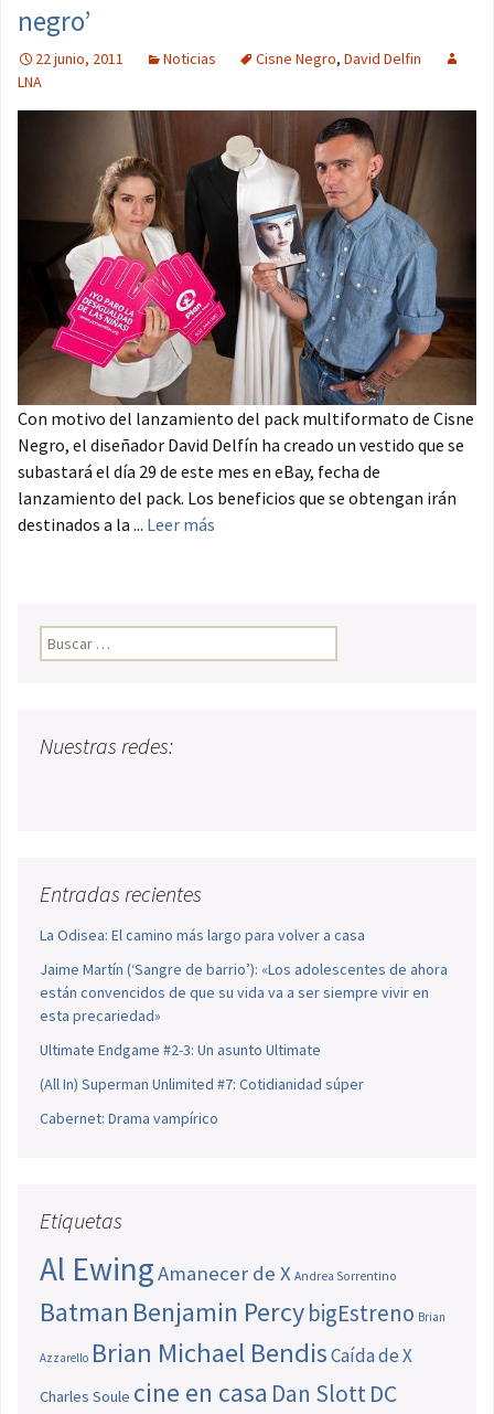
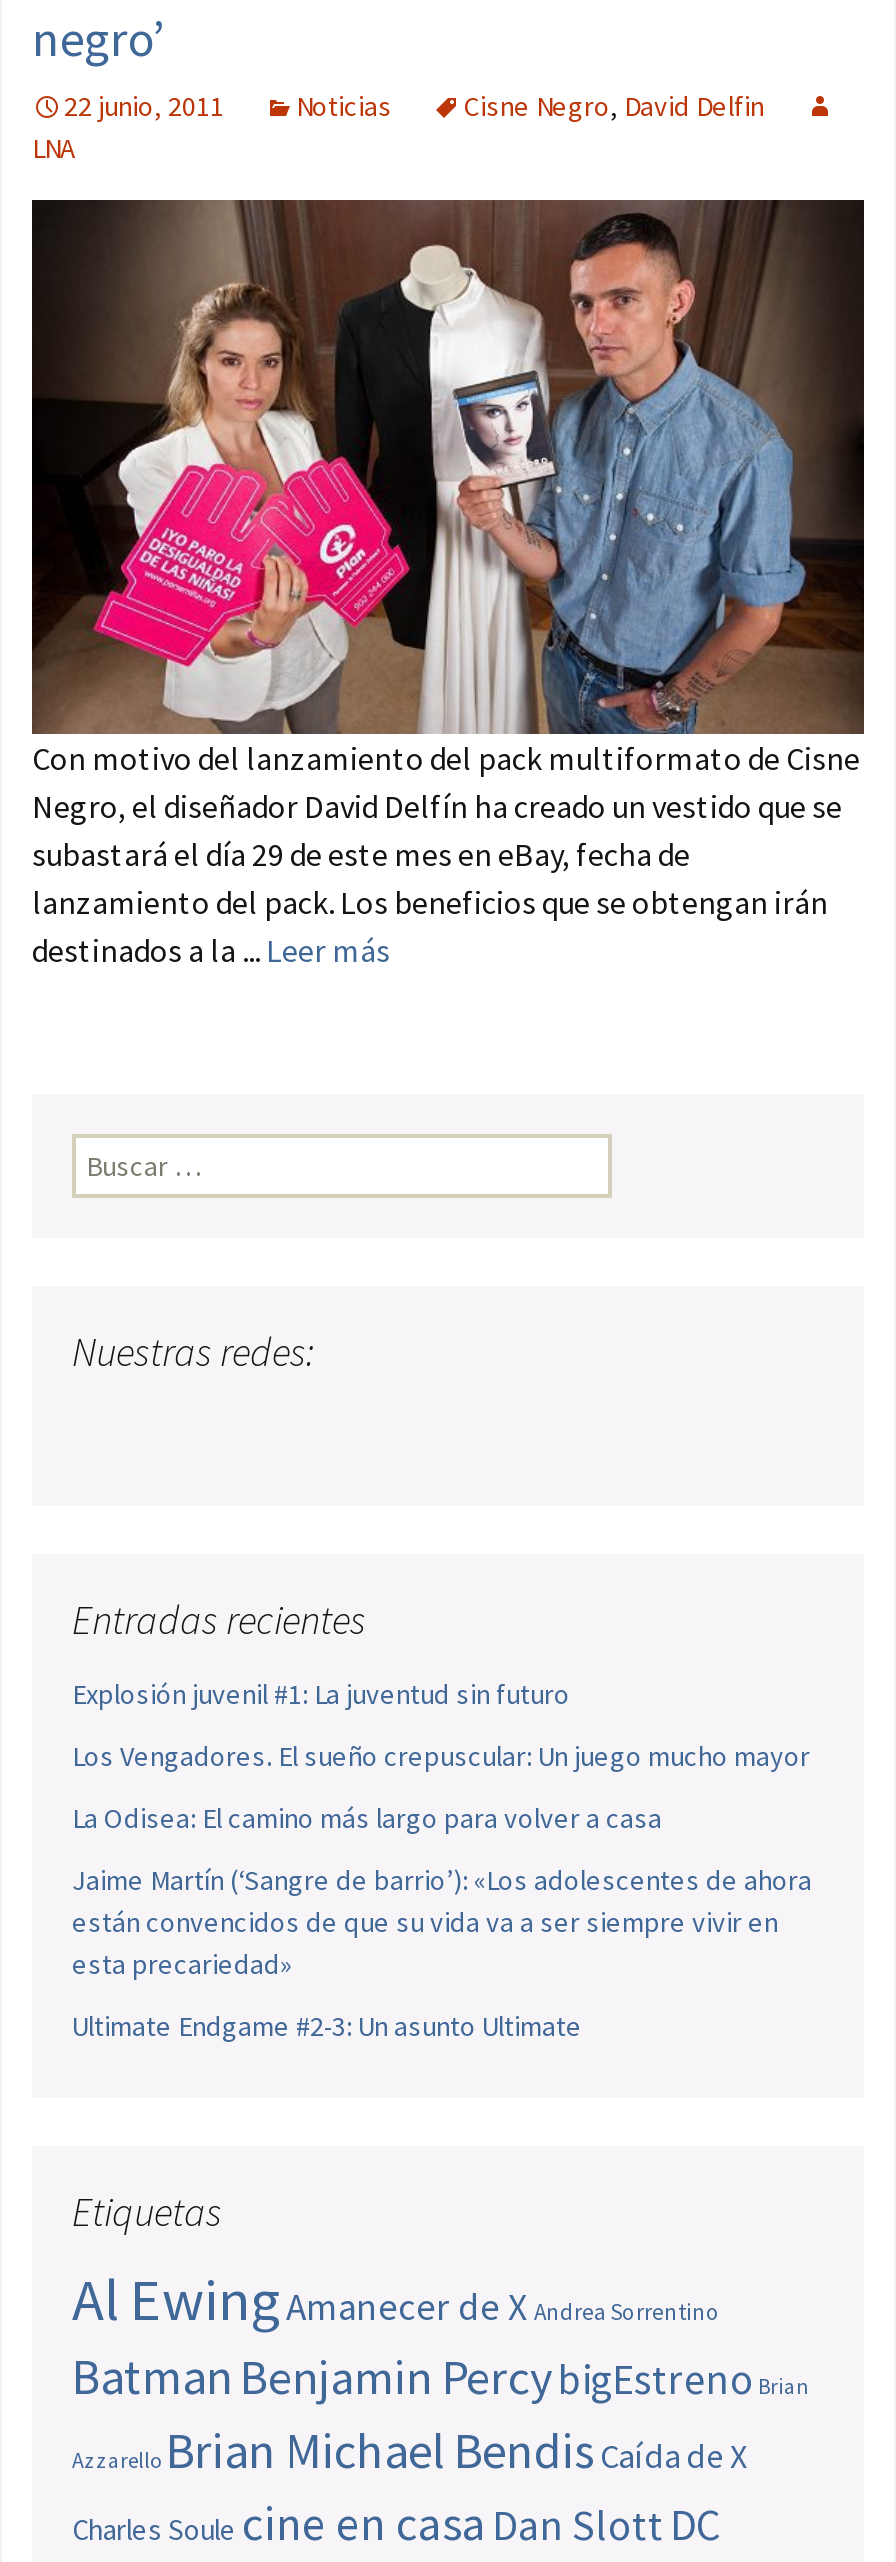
+ Explosión juvenil #1: La juventud sin futuro
+ Los Vengadores. El sueño crepuscular: Un juego mucho mayor

moved down: La Odisea: El camino más largo para volver a casa | Jaime Martín (‘Sangre de barrio’): «Los adolescentes de ahora | están convencidos de que su vida va a ser siempre vivir en | esta precariedad» | Ultimate Endgame #2-3: Un asunto Ultimate

- (All In) Superman Unlimited #7: Cotidianidad súper
- Cabernet: Drama vampírico
